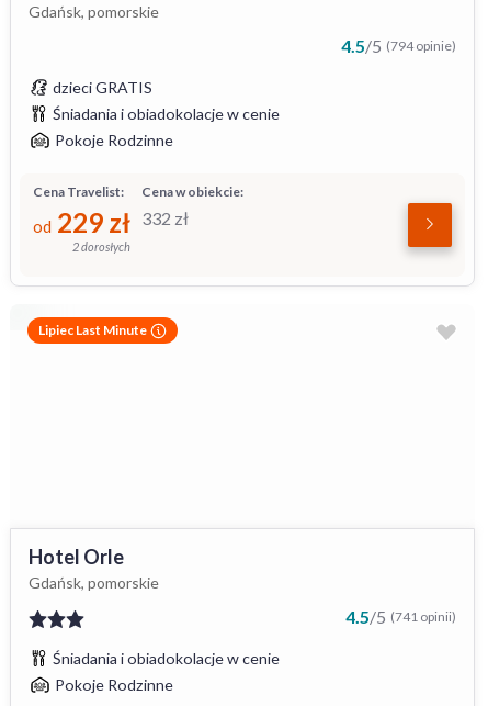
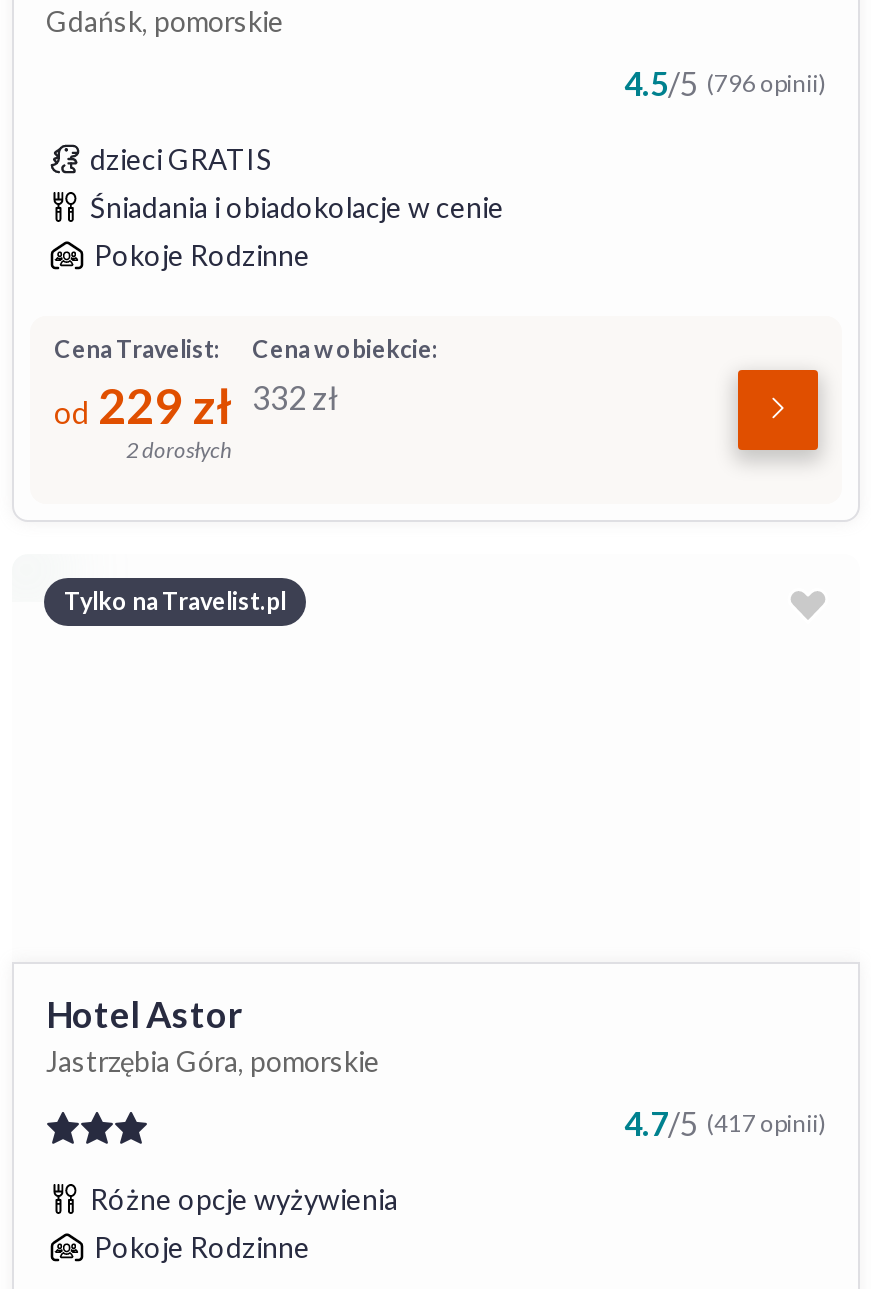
- 4.5/5 (794 opinie)
+ 4.5/5 (796 opinii)

- Lipiec Last Minute
+ Tylko na Travelist.pl

- Hotel Orle
- Gdańsk, pomorskie
+ Hotel Astor
+ Jastrzębia Góra, pomorskie

- 4.5/5 (741 opinii)
+ 4.7/5 (417 opinii)

- Śniadania i obiadokolacje w cenie
+ Różne opcje wyżywienia
